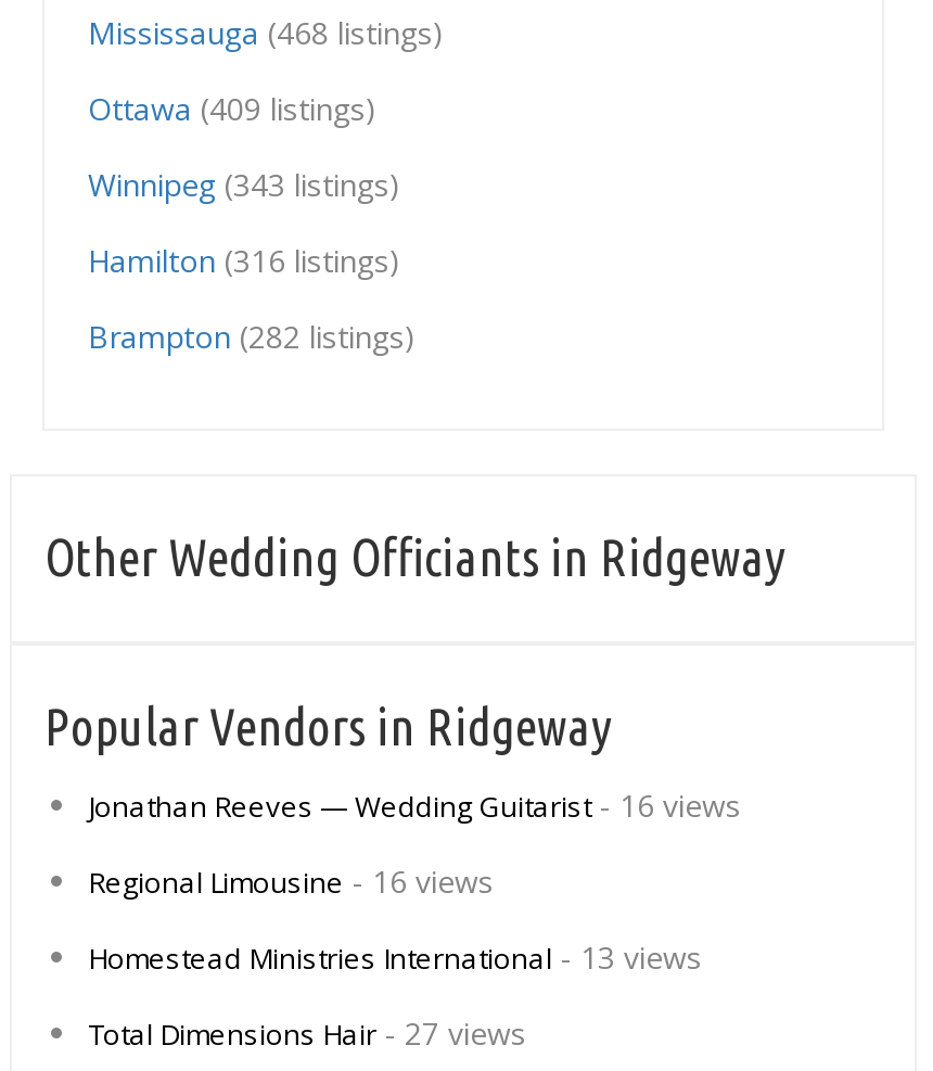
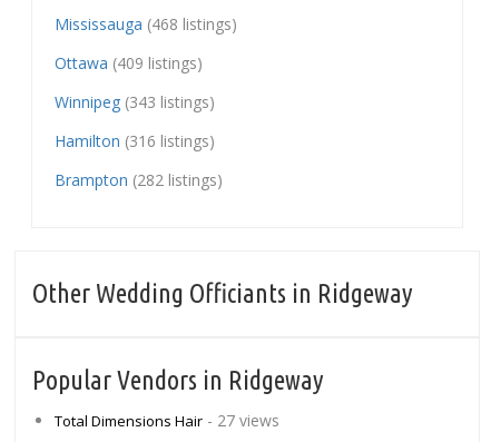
- Jonathan Reeves — Wedding Guitarist - 16 views
- Regional Limousine - 16 views
- Homestead Ministries International - 13 views
